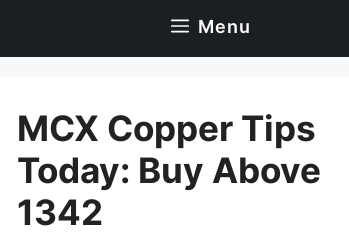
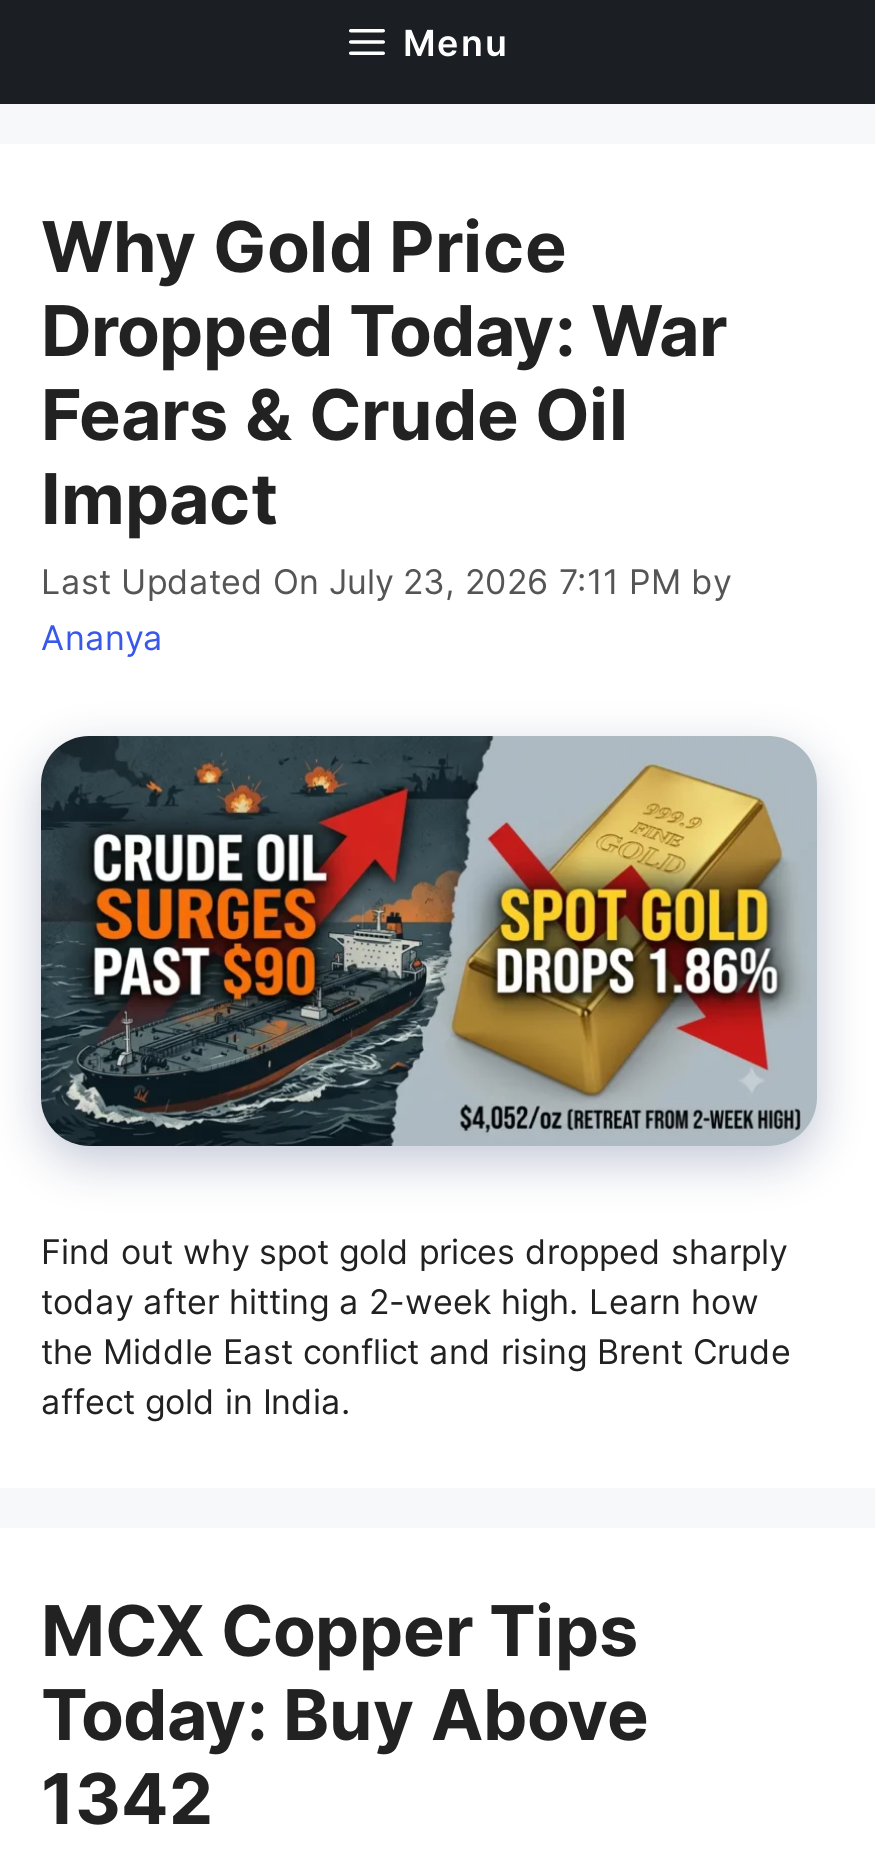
+ [image]
+ Find out why spot gold prices dropped sharply
+ today after hitting a 2-week high. Learn how
+ the Middle East conflict and rising Brent Crude
+ affect gold in India.

+ Why Gold Price
+ Dropped Today: War
+ Fears & Crude Oil
+ Impact
+ Last Updated On July 23, 2026 7:11 PM by
+ Ananya
